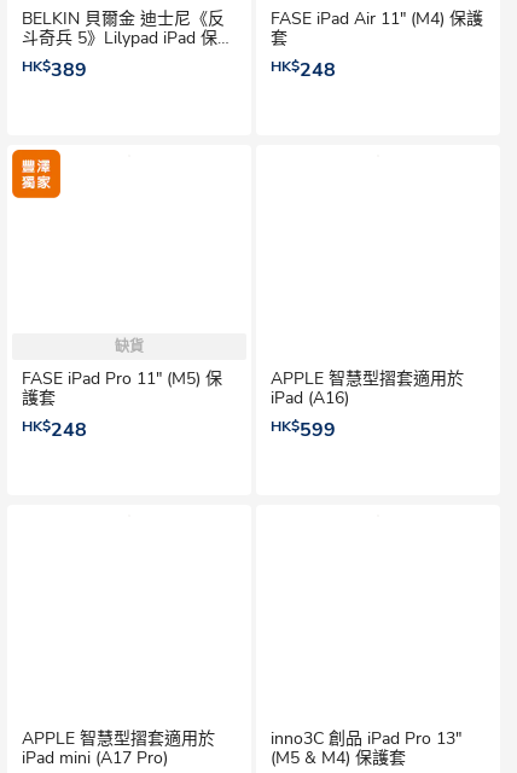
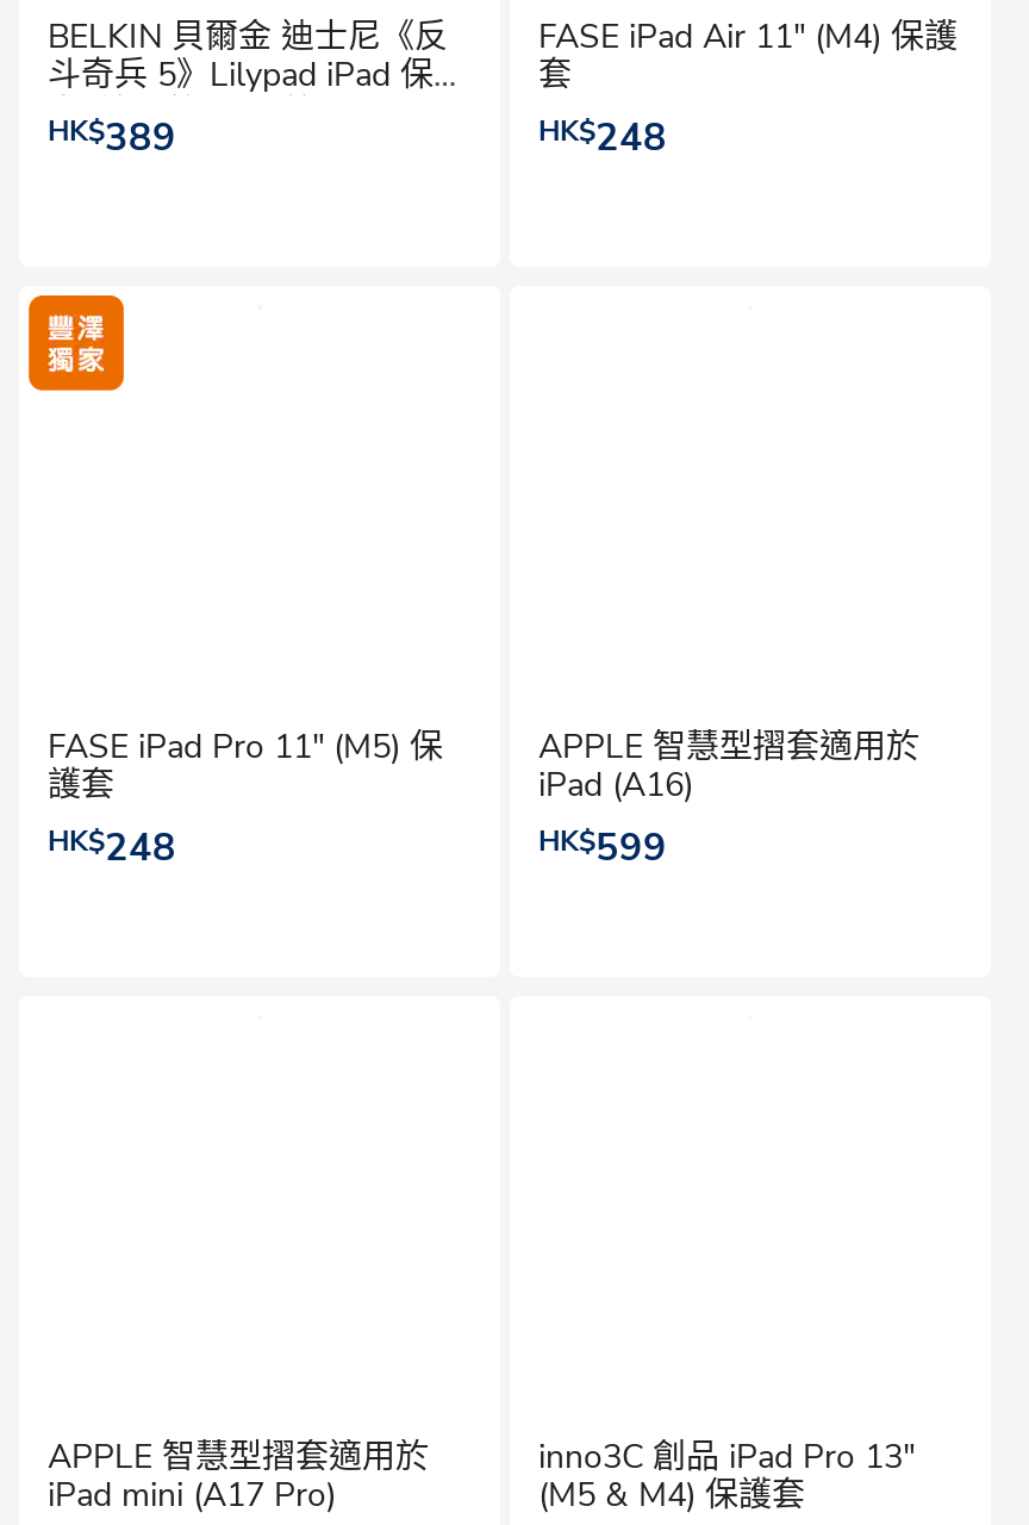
- 缺貨
